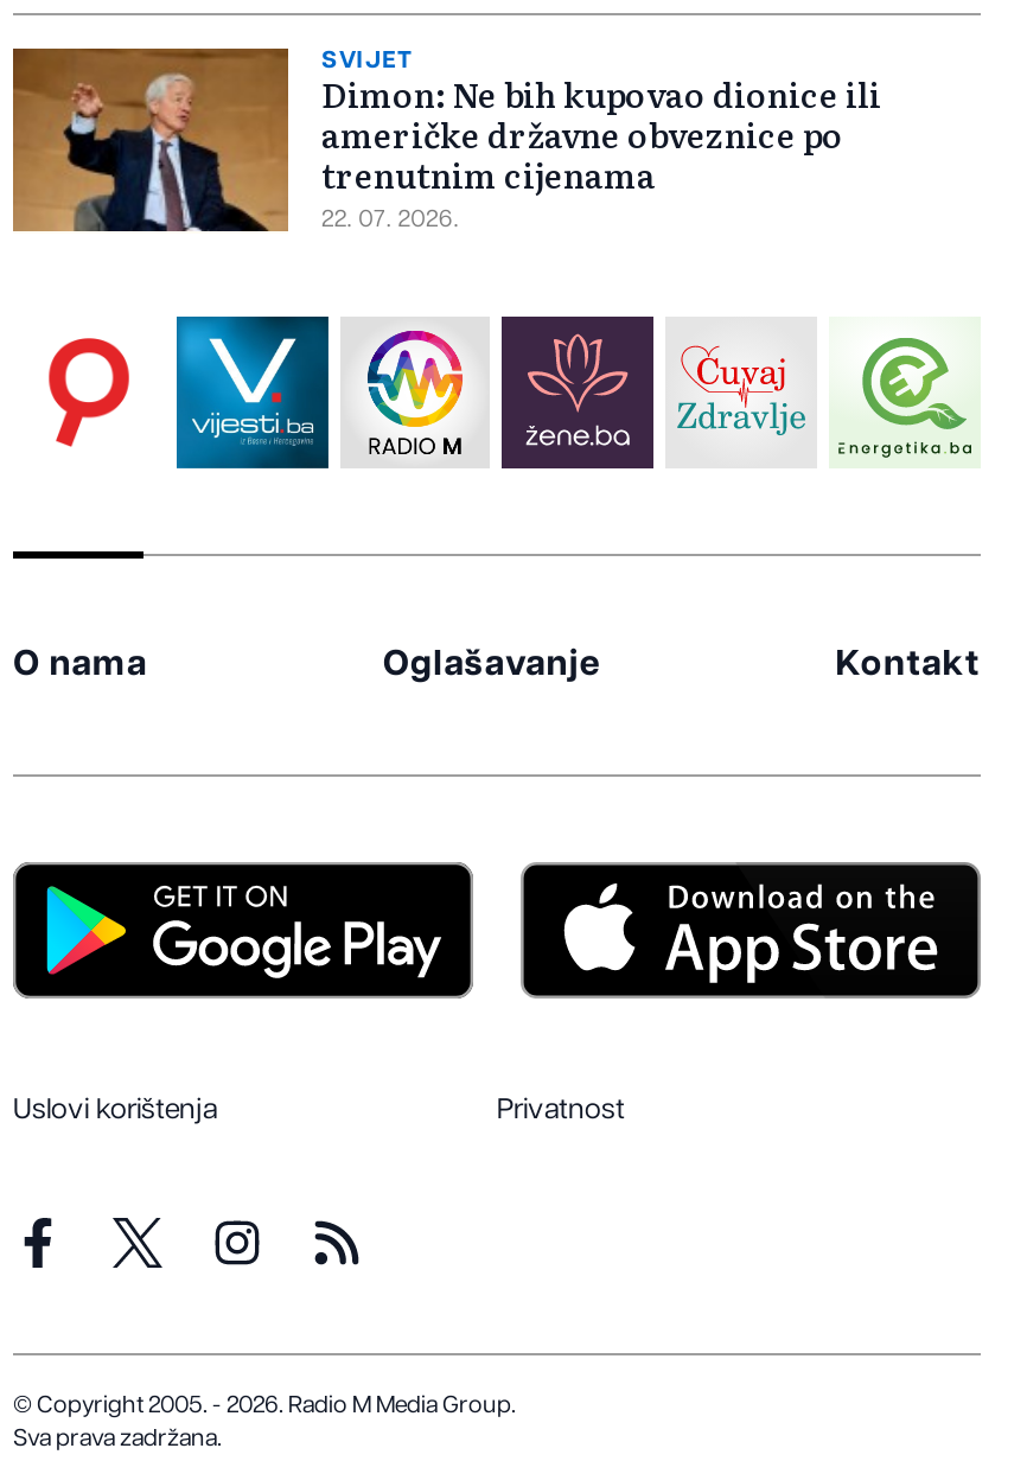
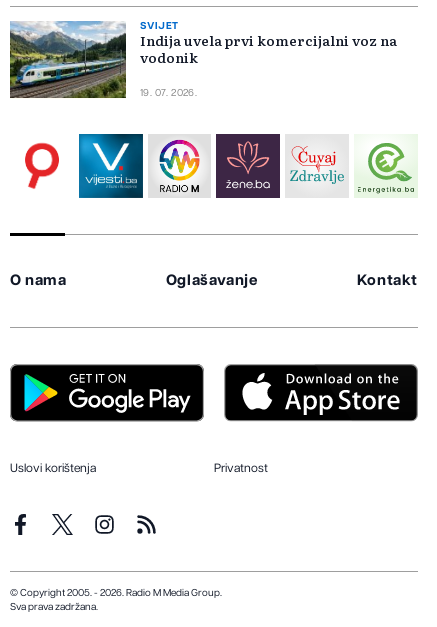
- [image]
- Dimon: Ne bih kupovao dionice ili
- američke državne obveznice po
- trenutnim cijenama
- 22. 07. 2026.
+ [image]
+ Indija uvela prvi komercijalni voz na
+ vodonik
+ 19. 07. 2026.
